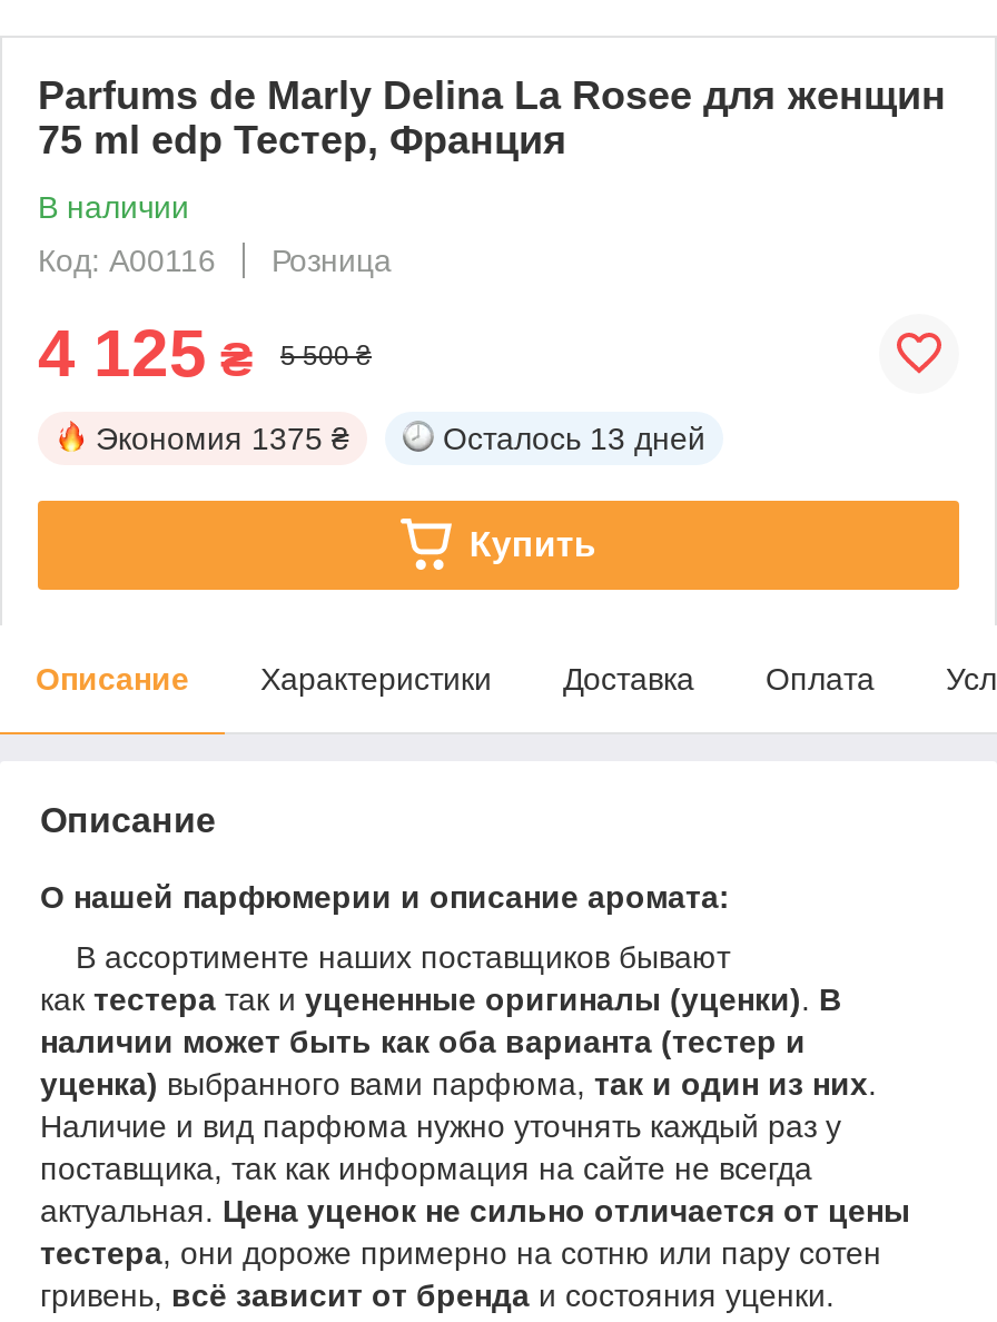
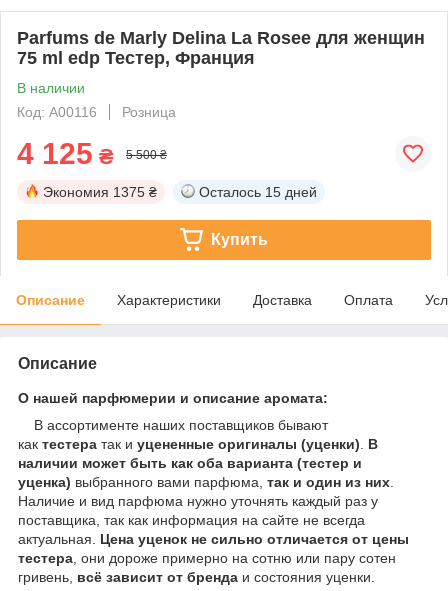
- Осталось 13 дней
+ Осталось 15 дней
